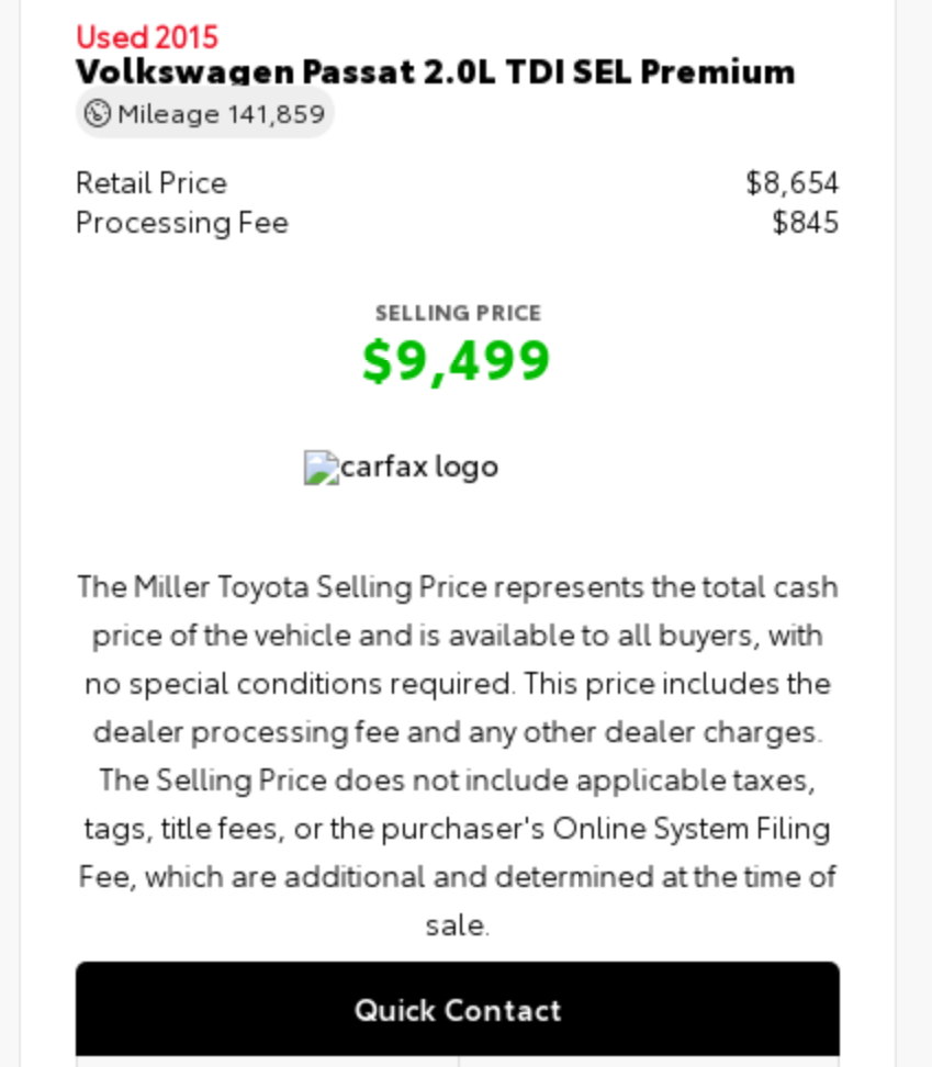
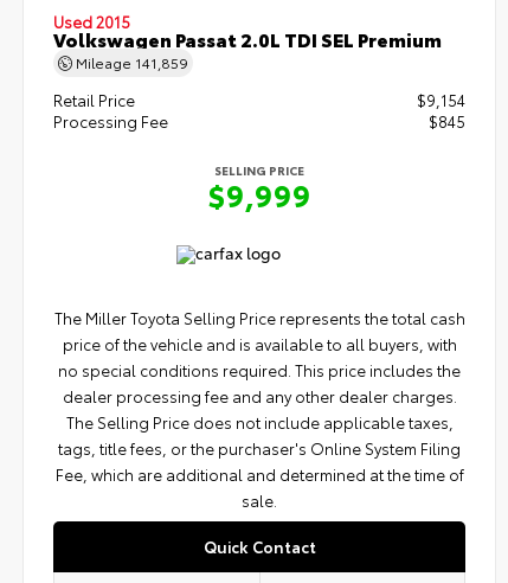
- $8,654
+ $9,154

- $9,499
+ $9,999
